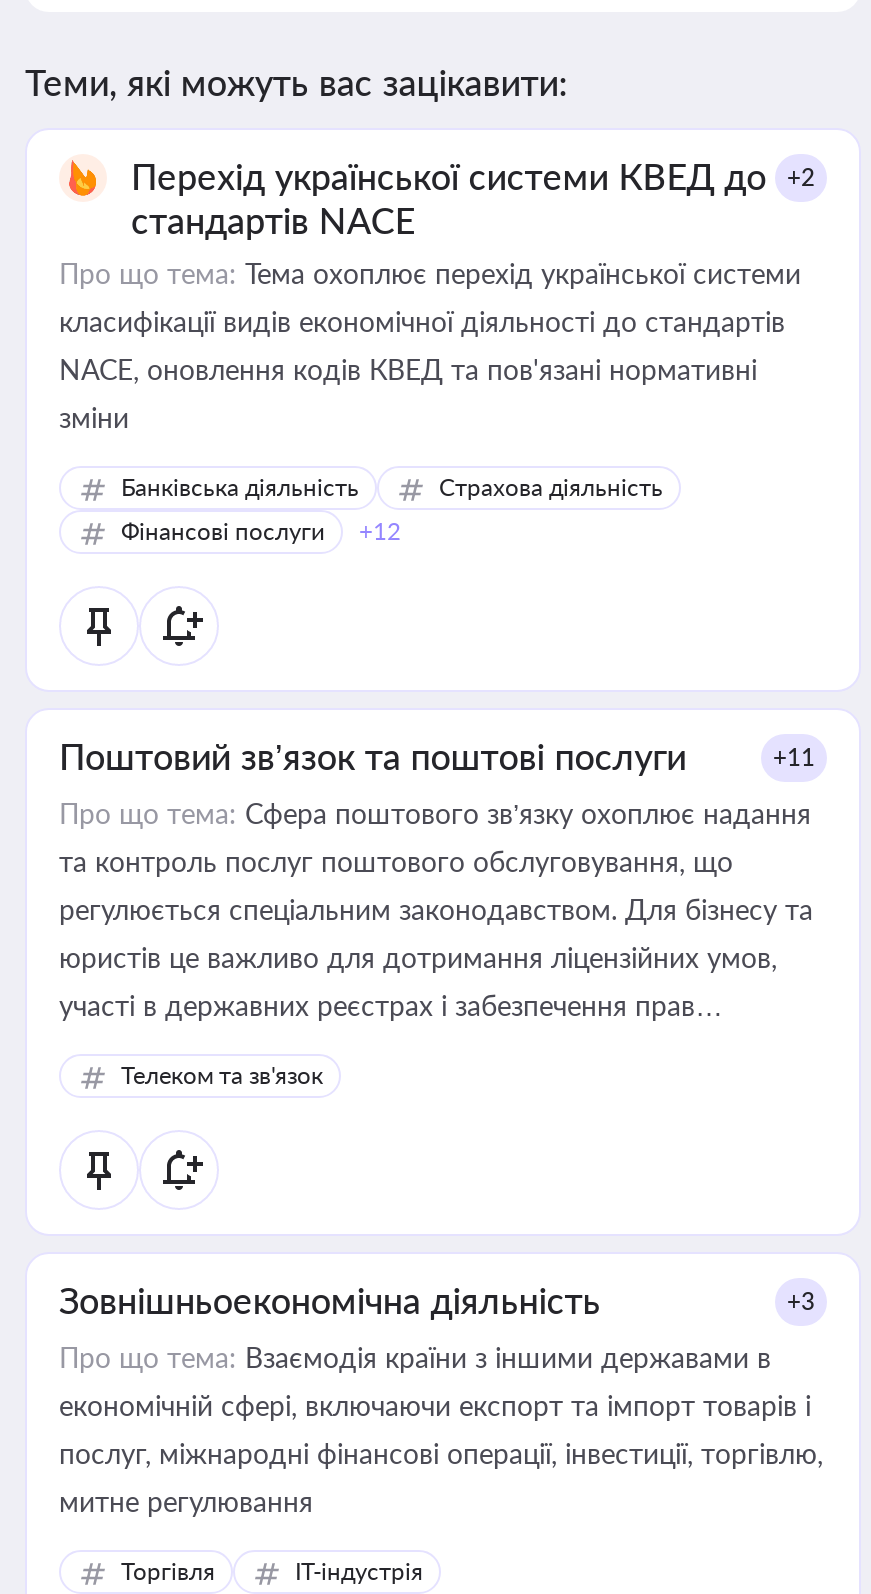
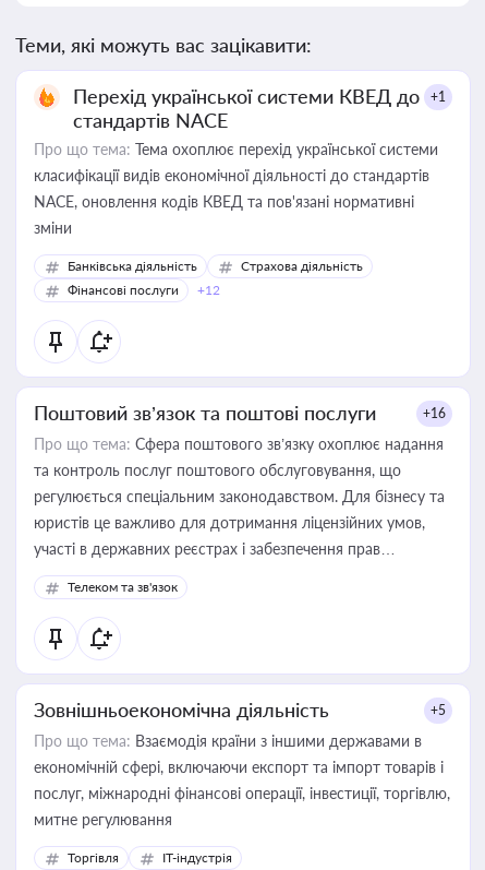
- Перехід української системи КВЕД до +2
+ Перехід української системи КВЕД до +1

- +11
+ +16

- +3
+ +5
